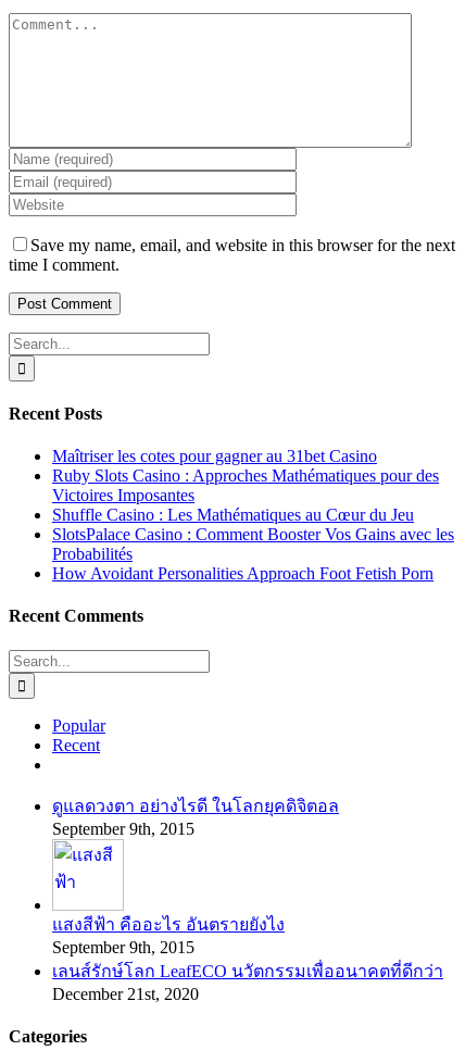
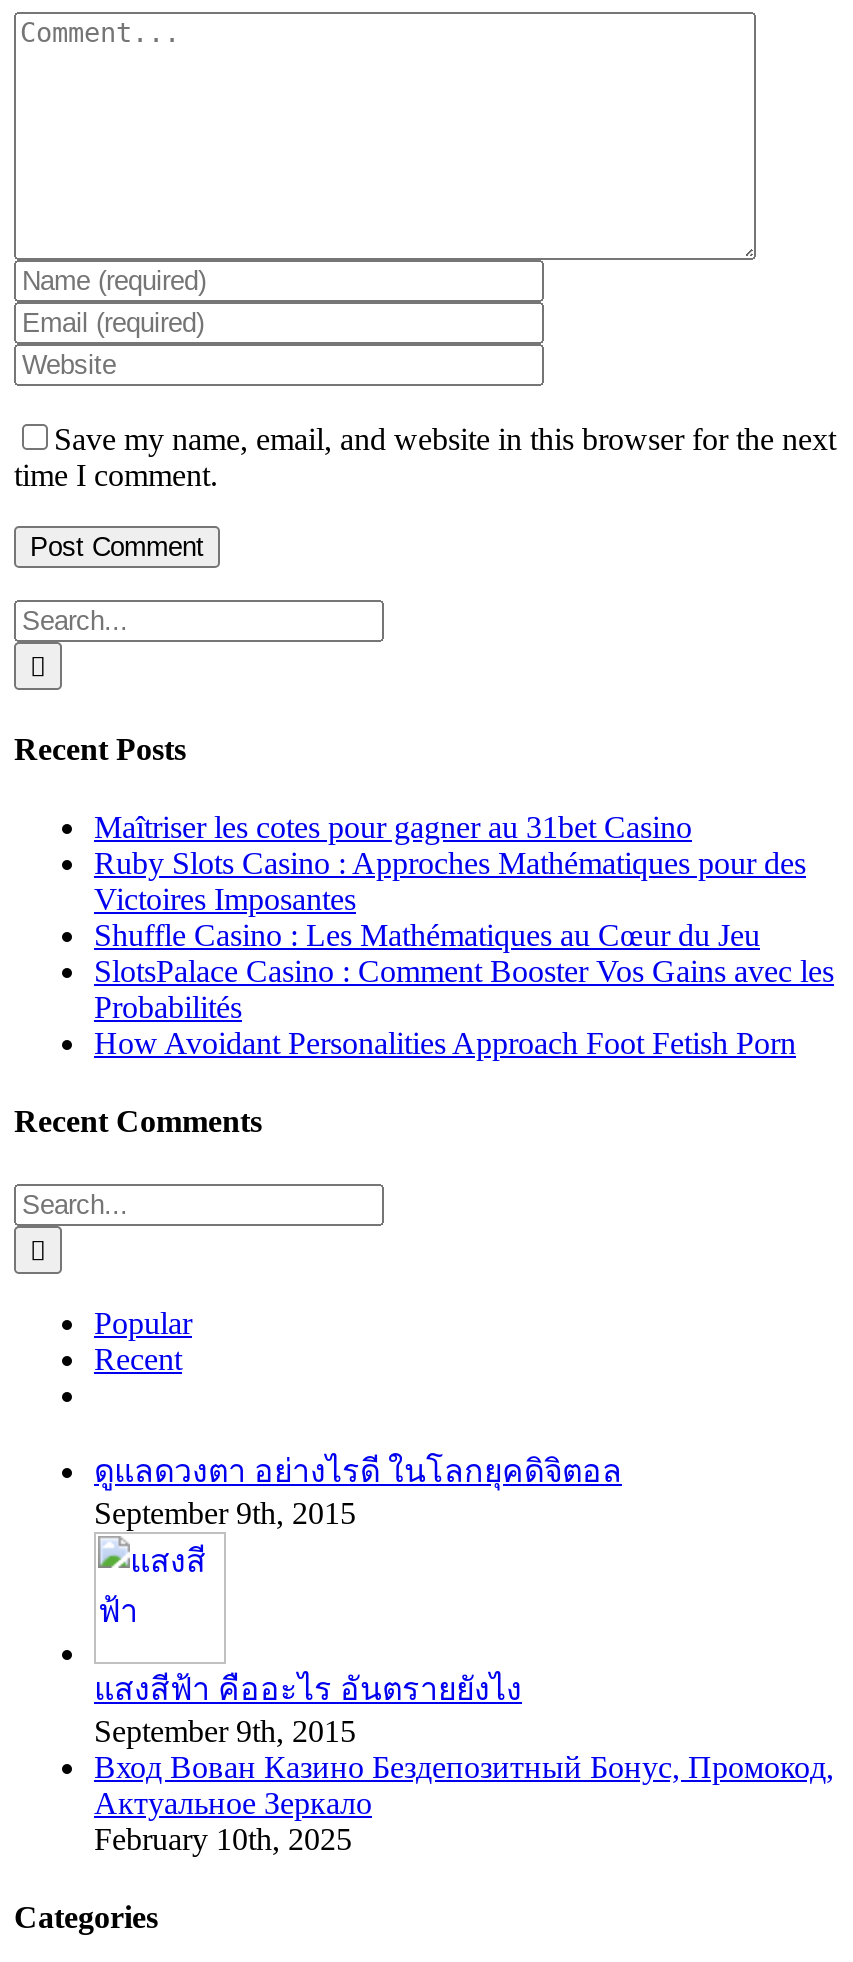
- เลนส์รักษ์โลก LeafECO นวัตกรรมเพื่ออนาคตที่ดีกว่า
- December 21st, 2020
+ Вход Вован Казино Бездепозитный Бонус, Промокод,
+ Актуальное Зеркало
+ February 10th, 2025
